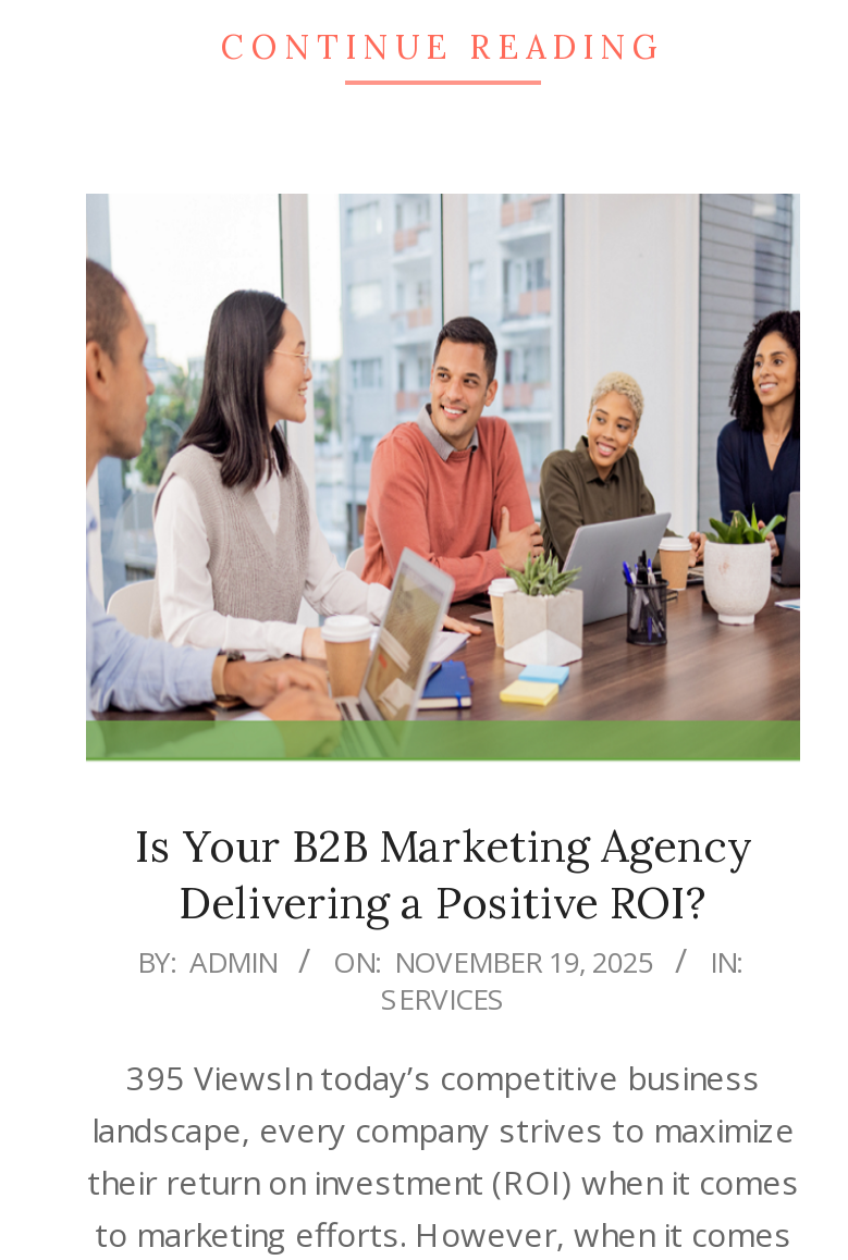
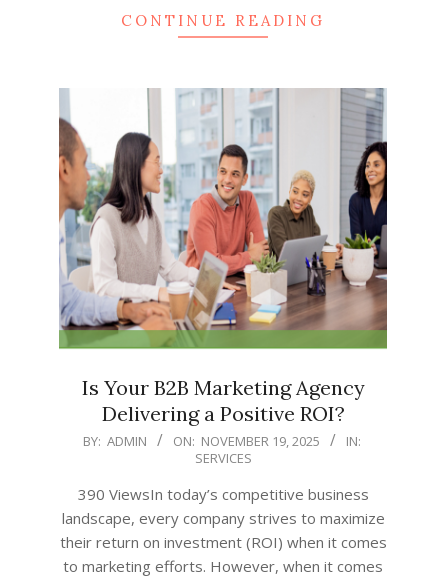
- 395 ViewsIn today’s competitive business
+ 390 ViewsIn today’s competitive business
